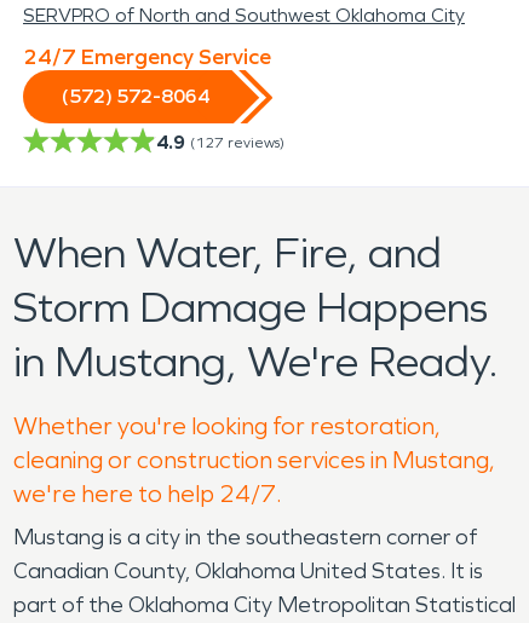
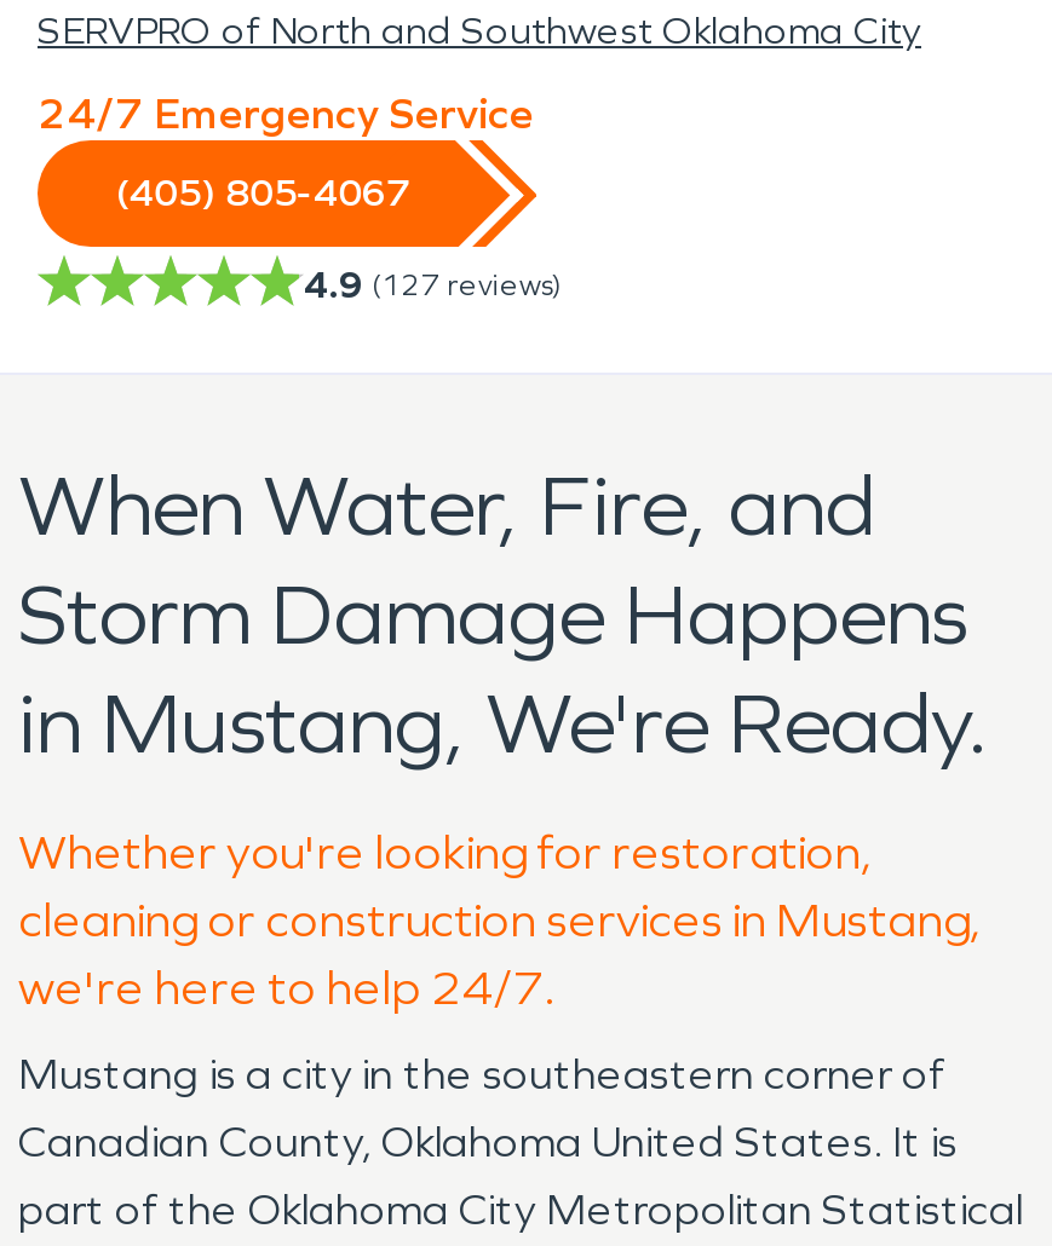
- (572) 572-8064
+ (405) 805-4067
